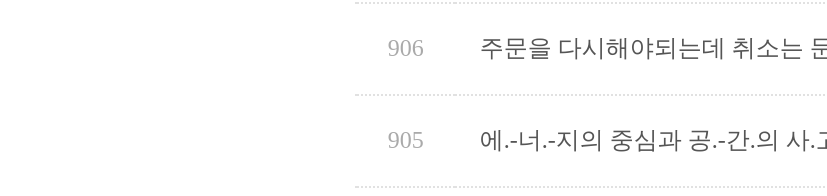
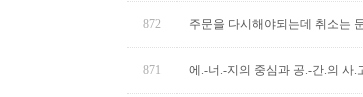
- 906
+ 872

- 905
+ 871
